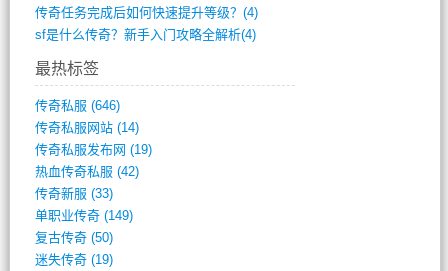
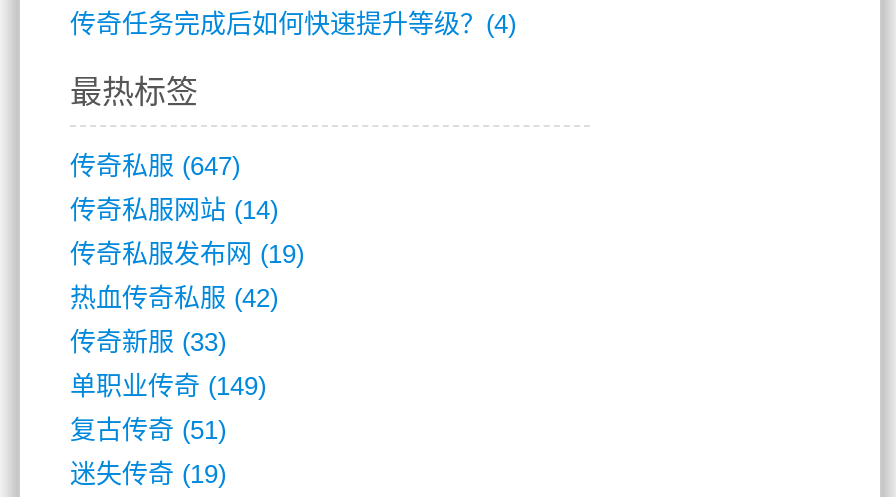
- sf是什么传奇？新手入门攻略全解析(4)

- 传奇私服(646)
+ 传奇私服(647)

- 复古传奇(50)
+ 复古传奇(51)
